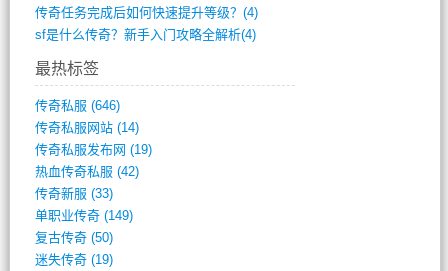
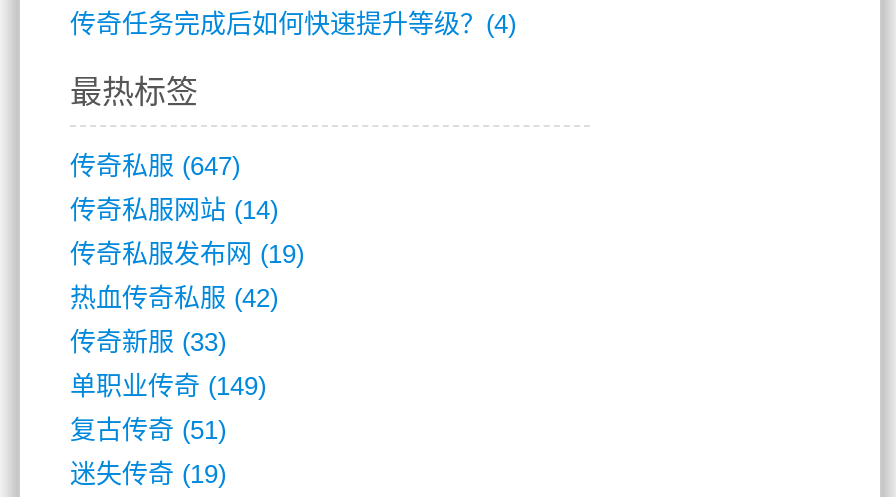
- sf是什么传奇？新手入门攻略全解析(4)

- 传奇私服(646)
+ 传奇私服(647)

- 复古传奇(50)
+ 复古传奇(51)
